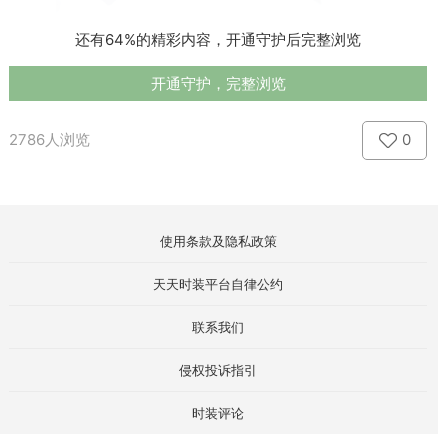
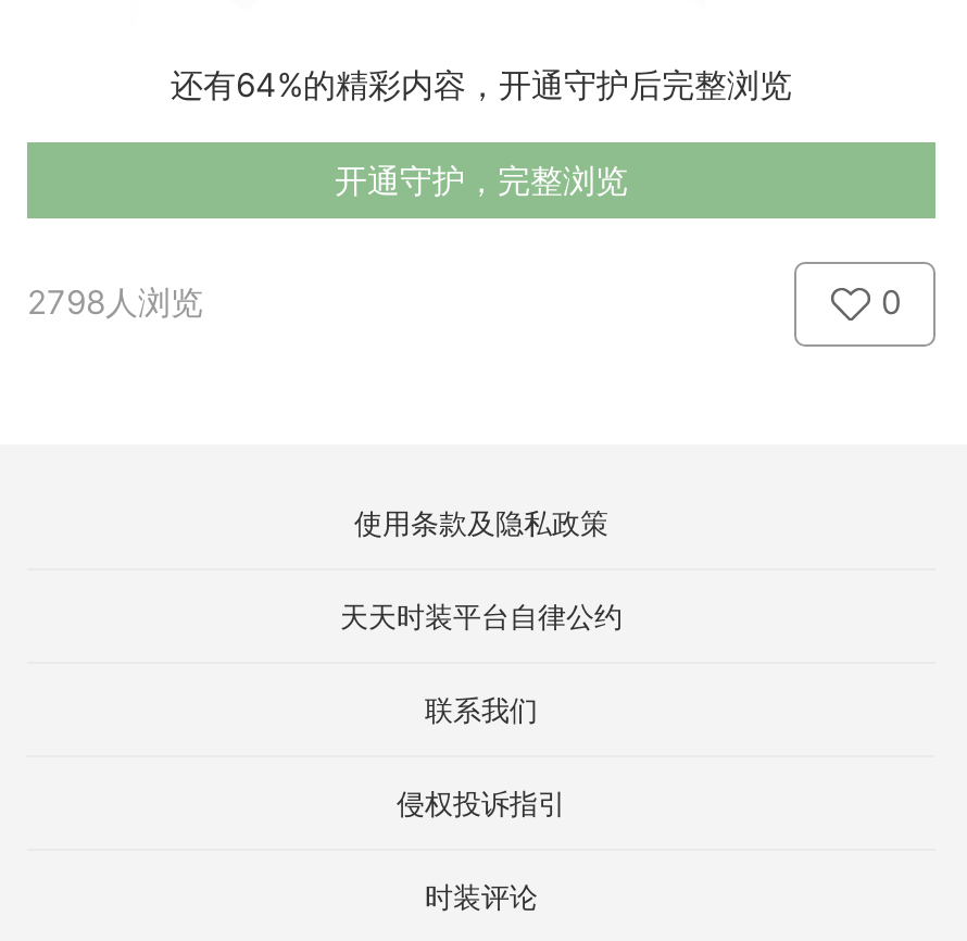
- 2786人浏览
+ 2798人浏览
